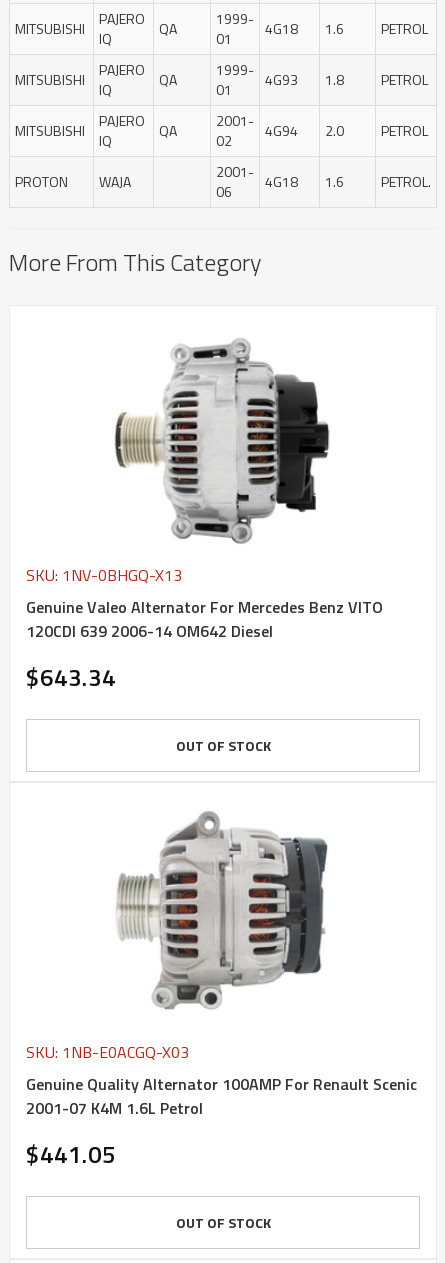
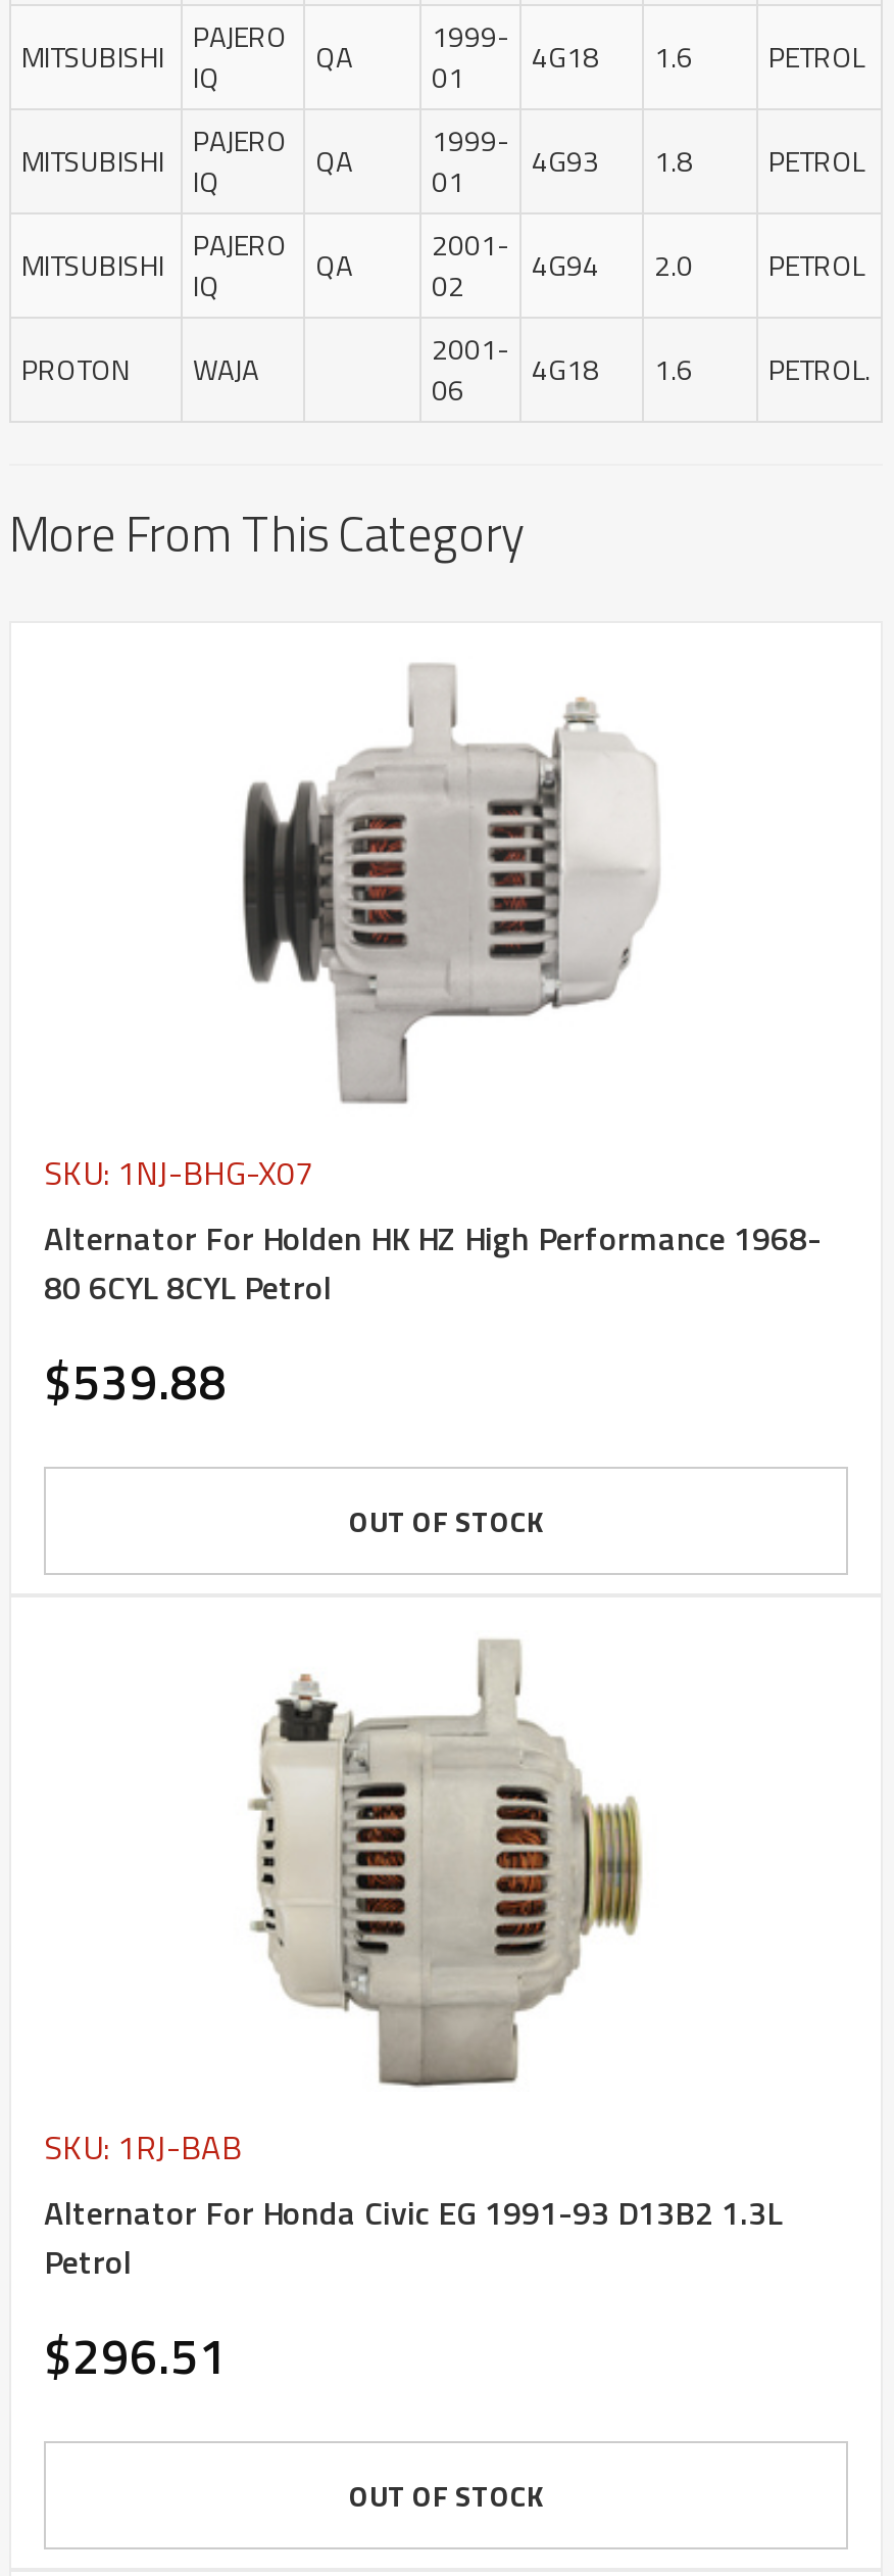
- [image]
- SKU: 1NV-0BHGQ-X13
- Genuine Valeo Alternator For Mercedes Benz VITO
- 120CDI 639 2006-14 OM642 Diesel
- $643.34
+ [image]
+ SKU: 1NJ-BHG-X07
+ Alternator For Holden HK HZ High Performance 1968-
+ 80 6CYL 8CYL Petrol
+ $539.88

- [image]
- SKU: 1NB-E0ACGQ-X03
- Genuine Quality Alternator 100AMP For Renault Scenic
- 2001-07 K4M 1.6L Petrol
- $441.05
+ [image]
+ SKU: 1RJ-BAB
+ Alternator For Honda Civic EG 1991-93 D13B2 1.3L
+ Petrol
+ $296.51
